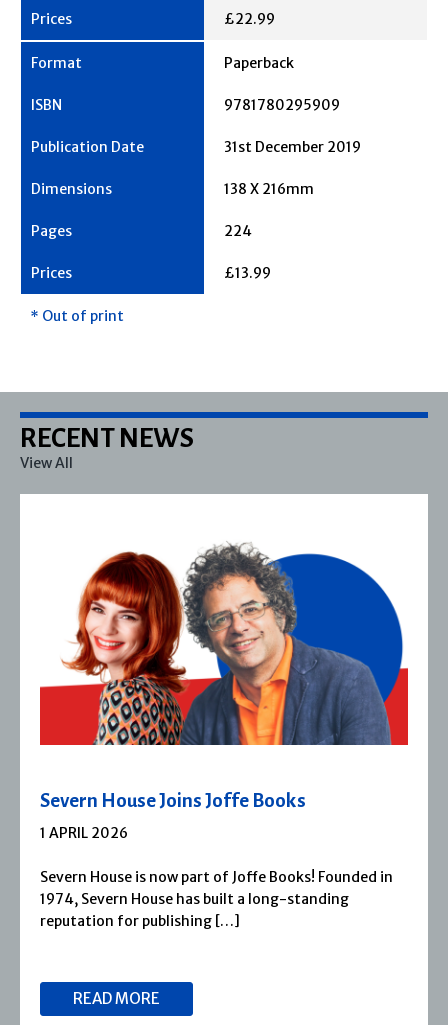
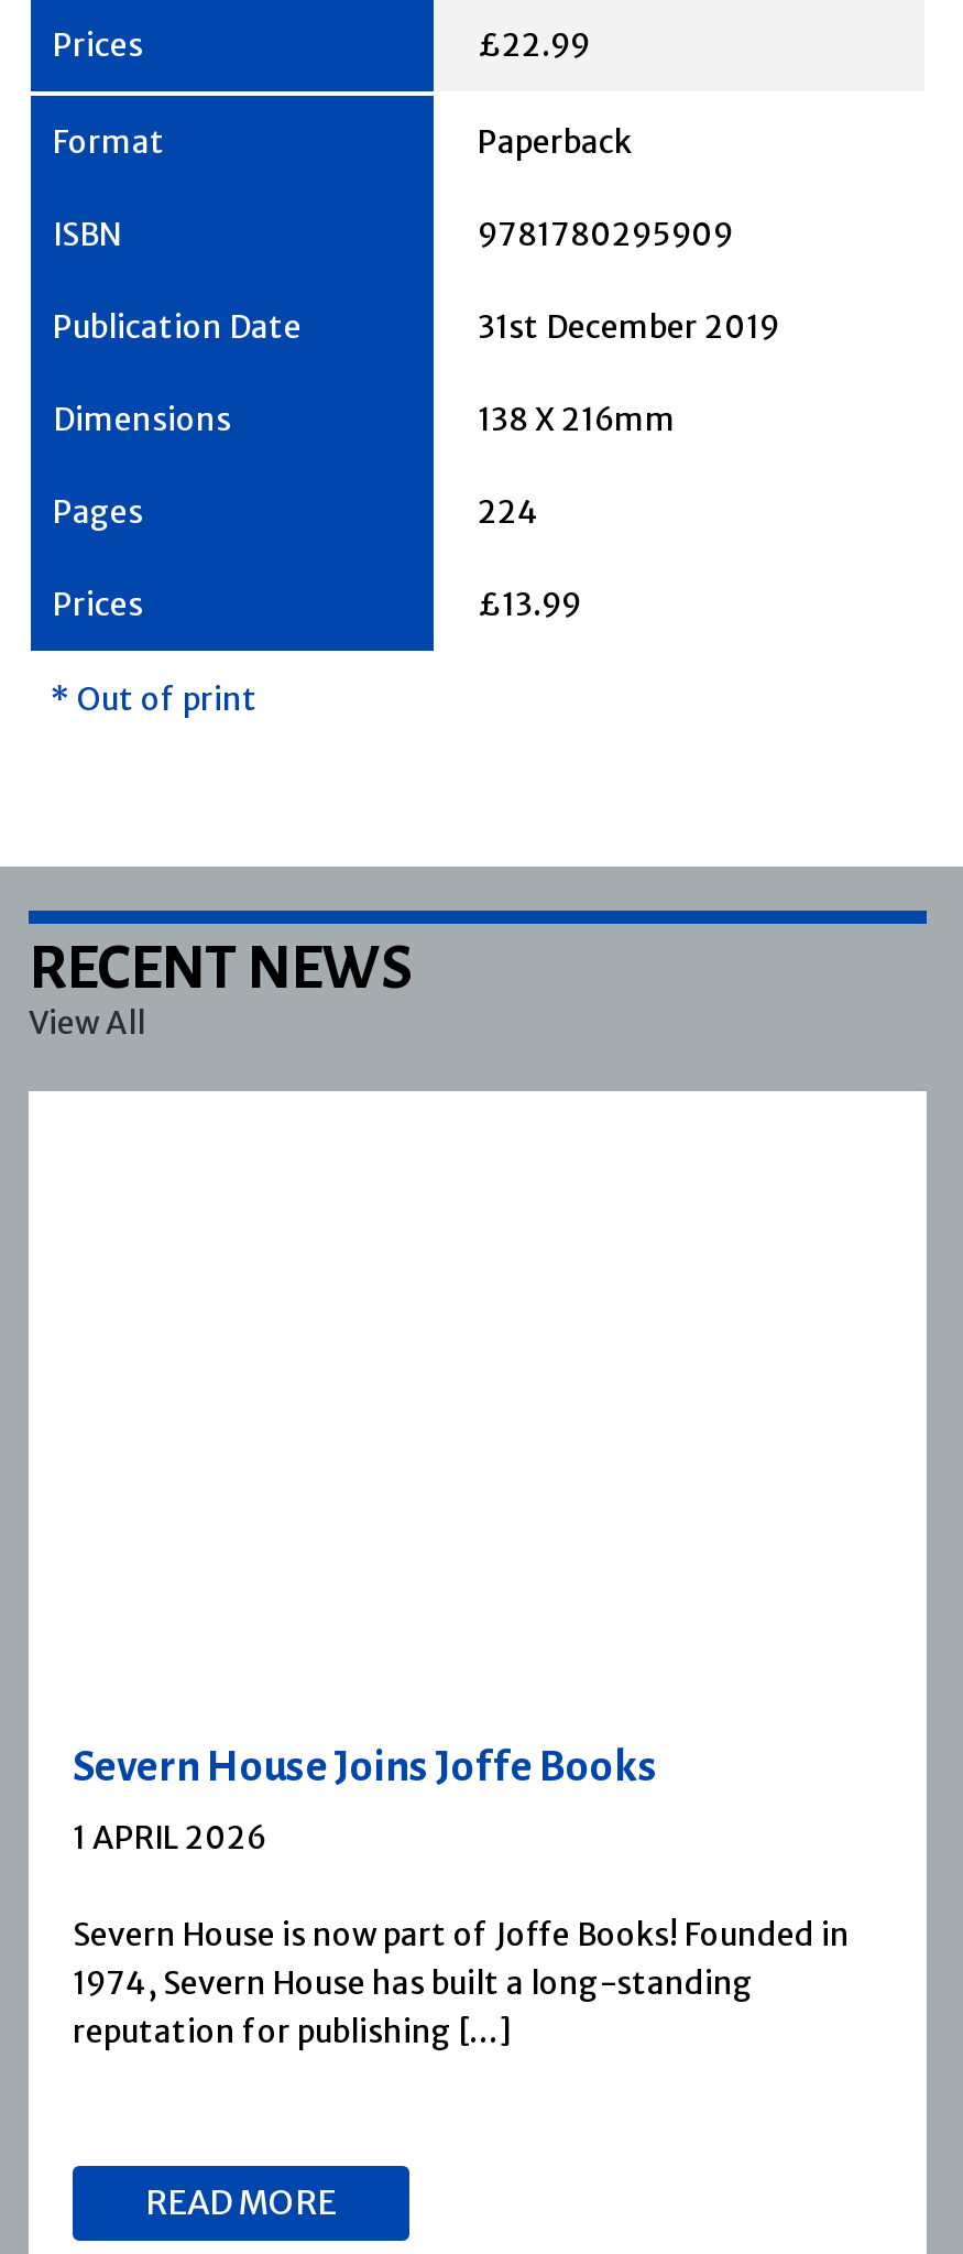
- [image]
